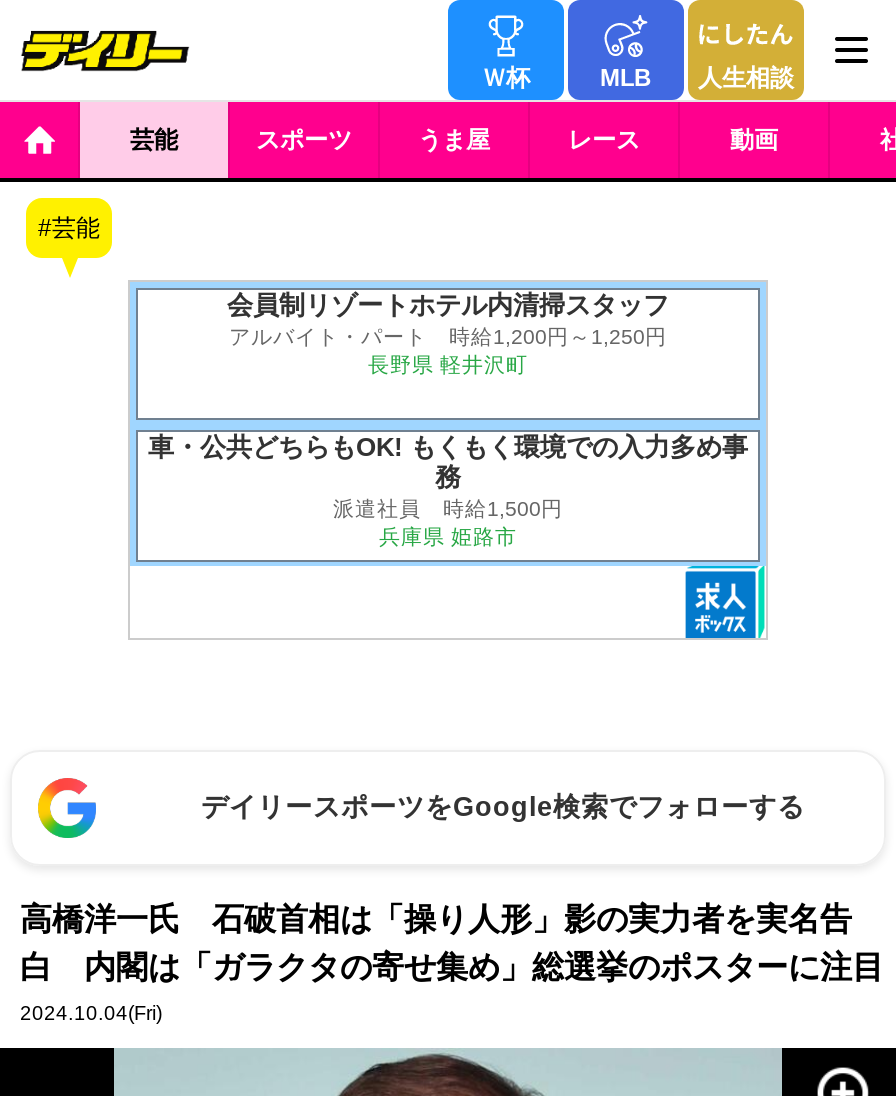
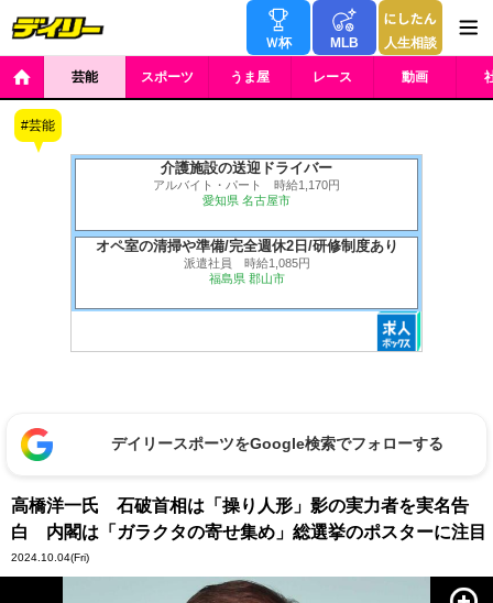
- 会員制リゾートホテル内清掃スタッフ
- アルバイト・パート 時給1,200円～1,250円
- 長野県 軽井沢町
+ 介護施設の送迎ドライバー
+ アルバイト・パート 時給1,170円
+ 愛知県 名古屋市

- 車・公共どちらもOK! もくもく環境での入力多め事
- 務
- 派遣社員 時給1,500円
- 兵庫県 姫路市
+ オペ室の清掃や準備/完全週休2日/研修制度あり
+ 派遣社員 時給1,085円
+ 福島県 郡山市
